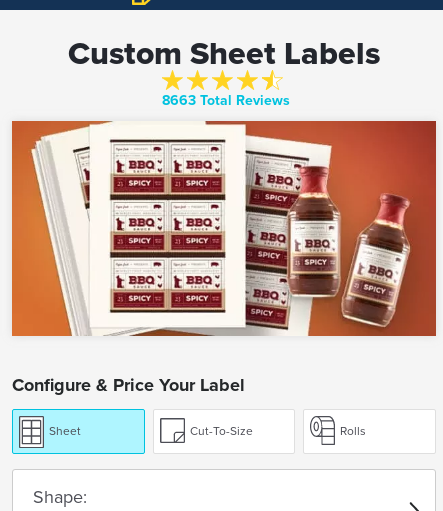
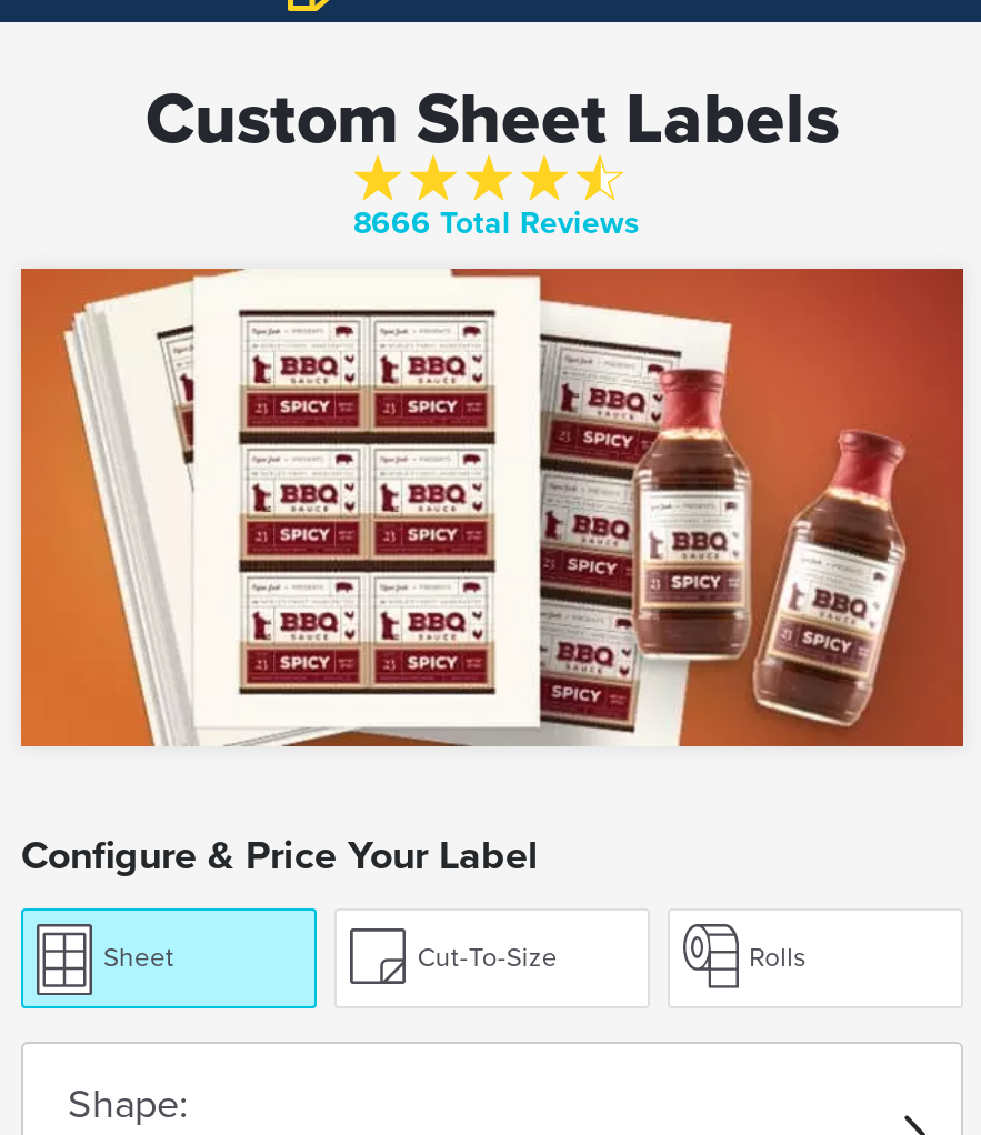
- 8663 Total Reviews
+ 8666 Total Reviews
